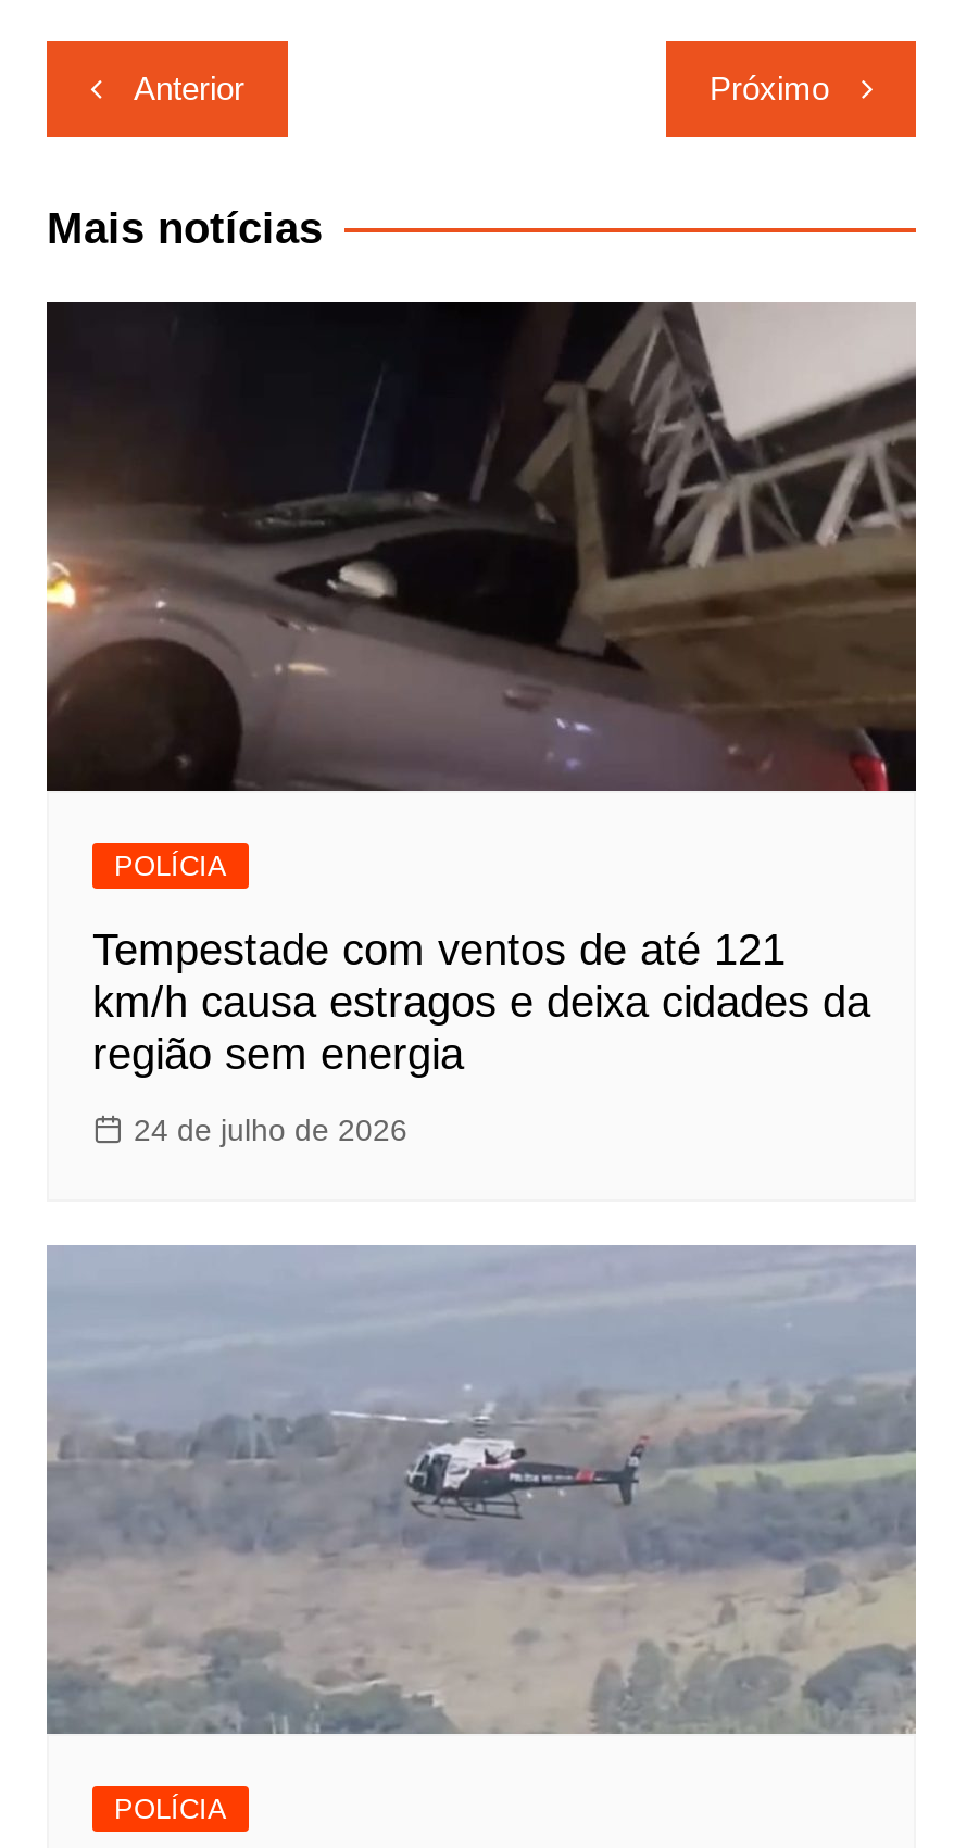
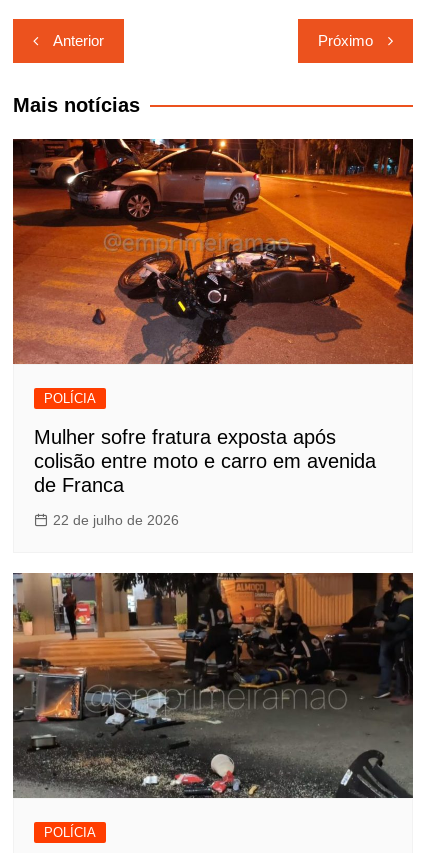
- [image]
+ [image]

- Tempestade com ventos de até 121
- km/h causa estragos e deixa cidades da
- região sem energia
+ Mulher sofre fratura exposta após
+ colisão entre moto e carro em avenida
+ de Franca

- 24 de julho de 2026
+ 22 de julho de 2026

- [image]
+ [image]
